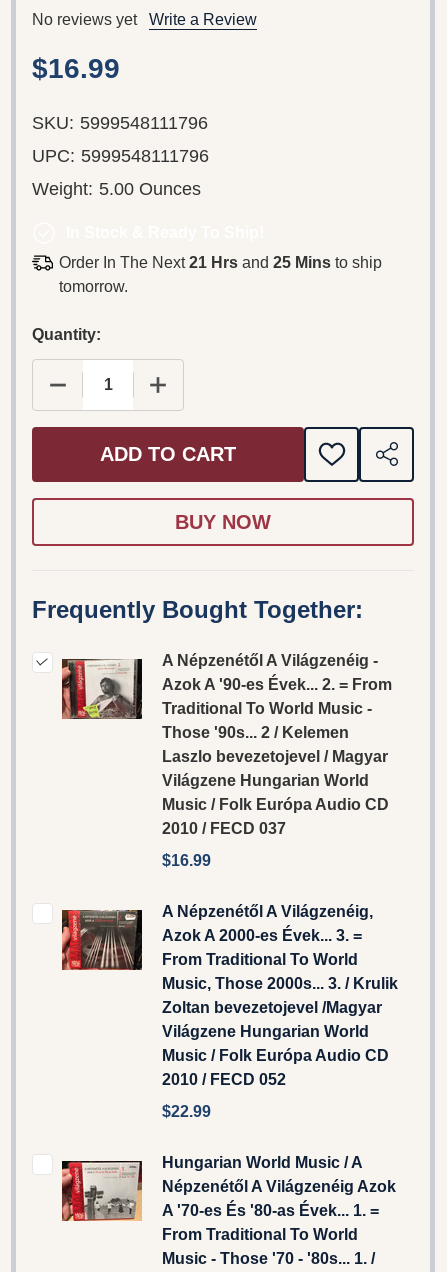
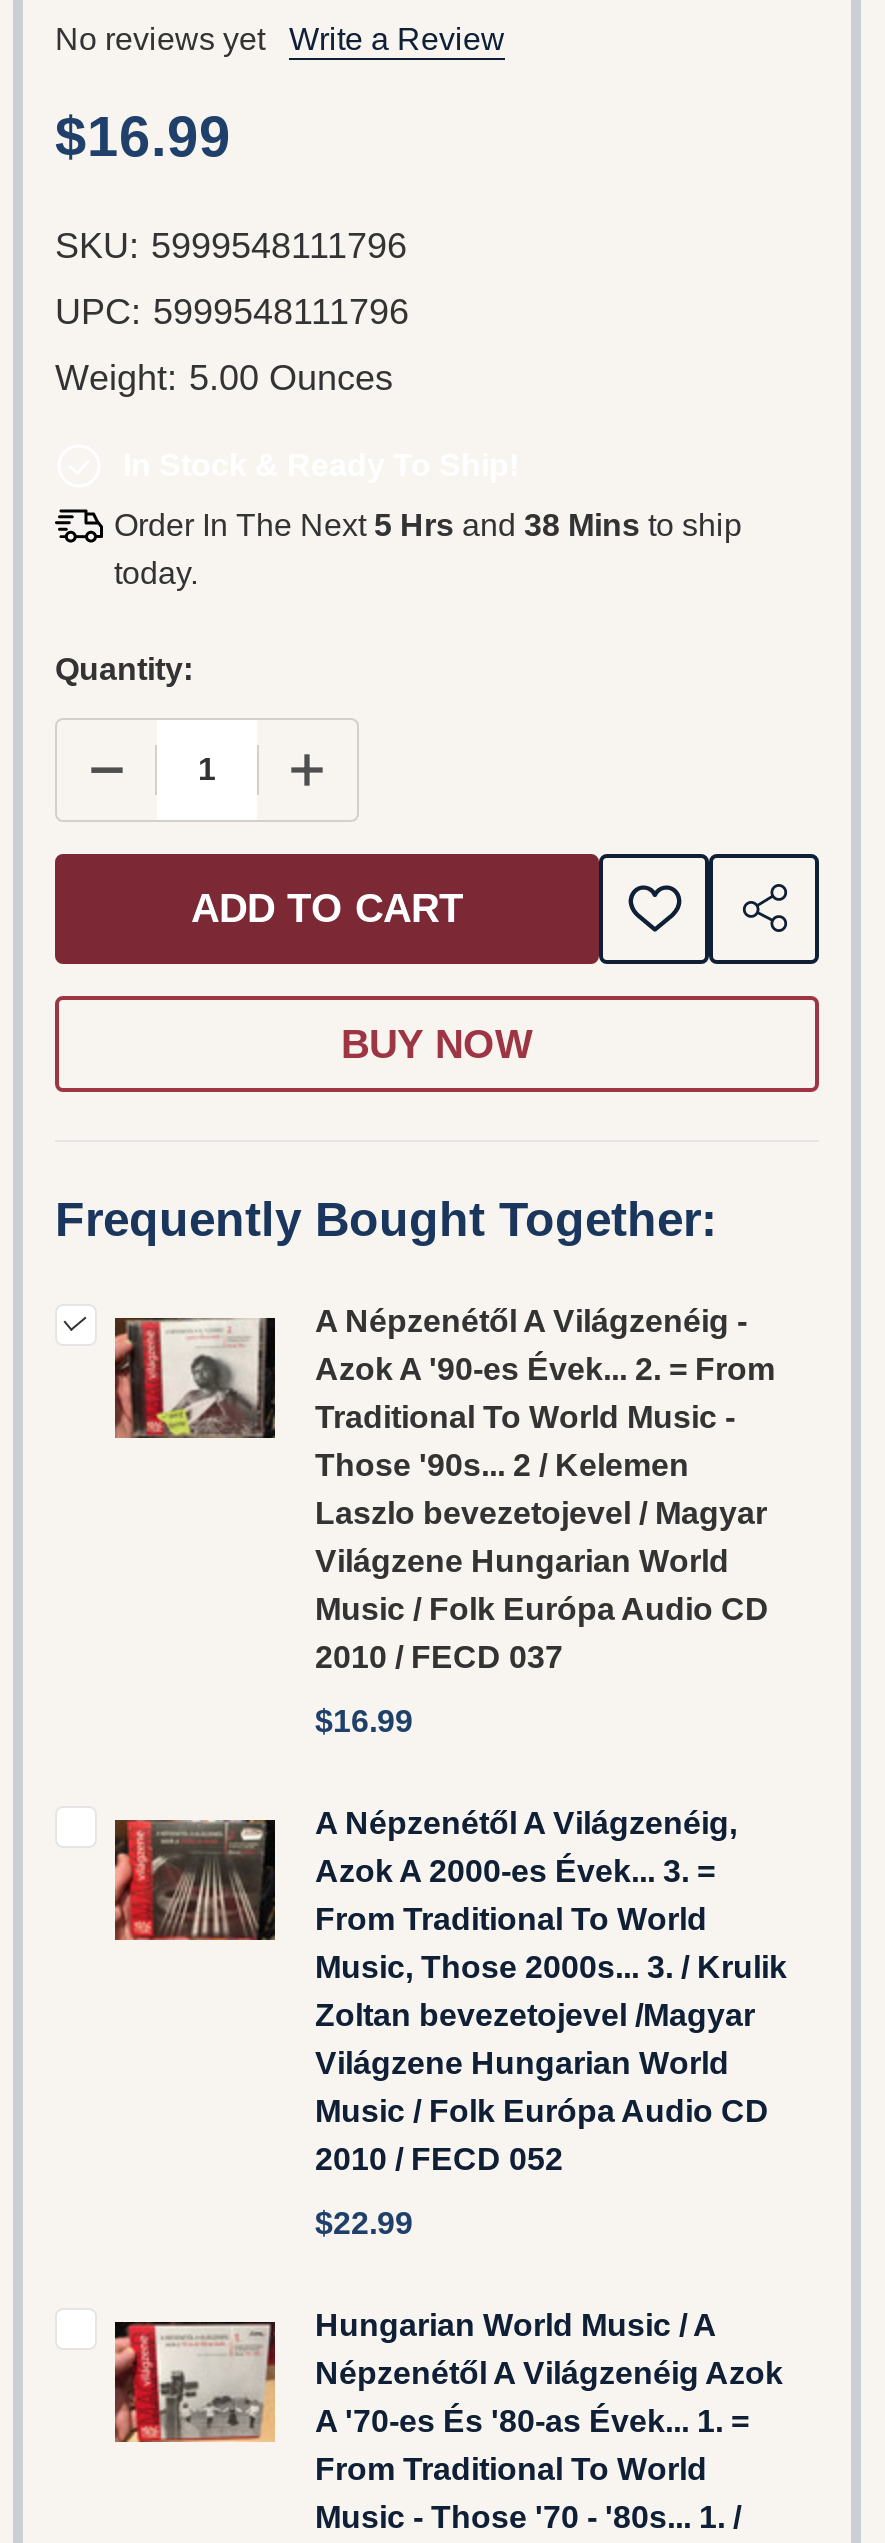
- Order In The Next 21 Hrs and 25 Mins to ship
- tomorrow.
+ Order In The Next 5 Hrs and 38 Mins to ship
+ today.
